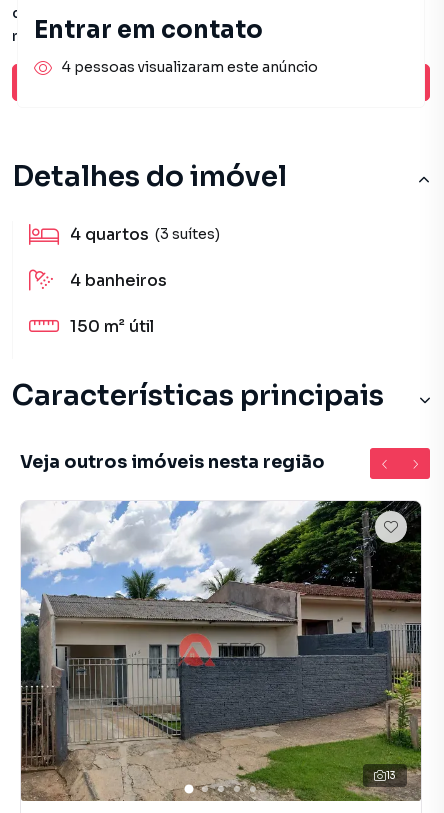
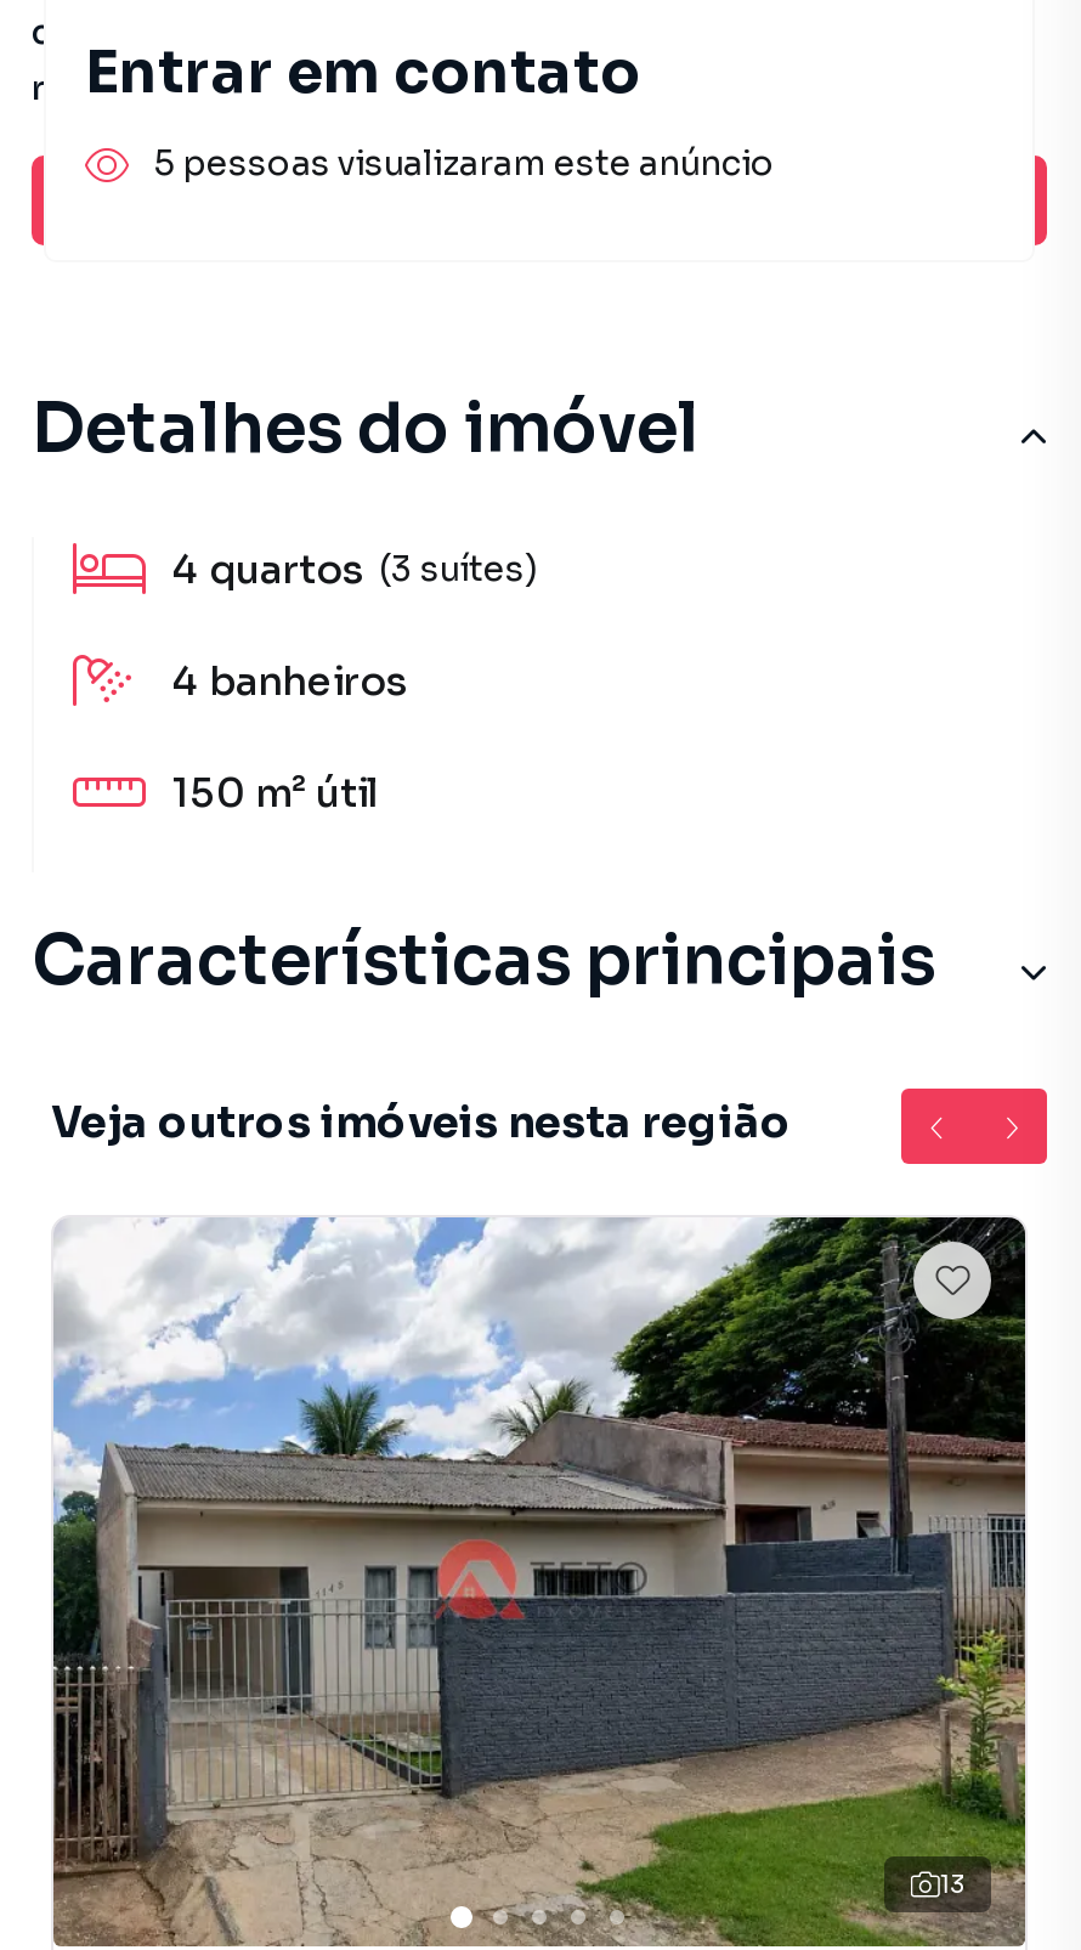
- 4 pessoas visualizaram este anúncio
+ 5 pessoas visualizaram este anúncio
